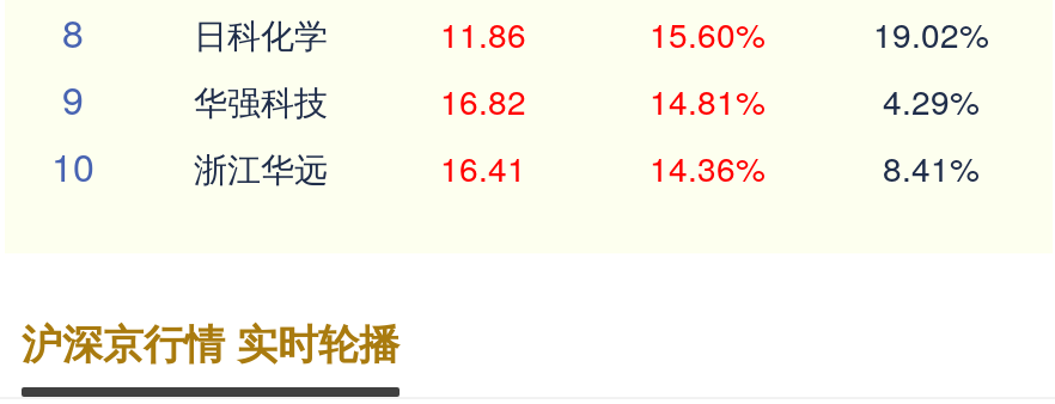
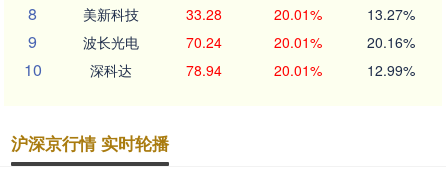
- 日科化学
- 11.86
- 15.60%
- 19.02%
+ 美新科技
+ 33.28
+ 20.01%
+ 13.27%

- 华强科技
- 16.82
- 14.81%
- 4.29%
+ 波长光电
+ 70.24
+ 20.01%
+ 20.16%

- 浙江华远
- 16.41
- 14.36%
- 8.41%
+ 深科达
+ 78.94
+ 20.01%
+ 12.99%
